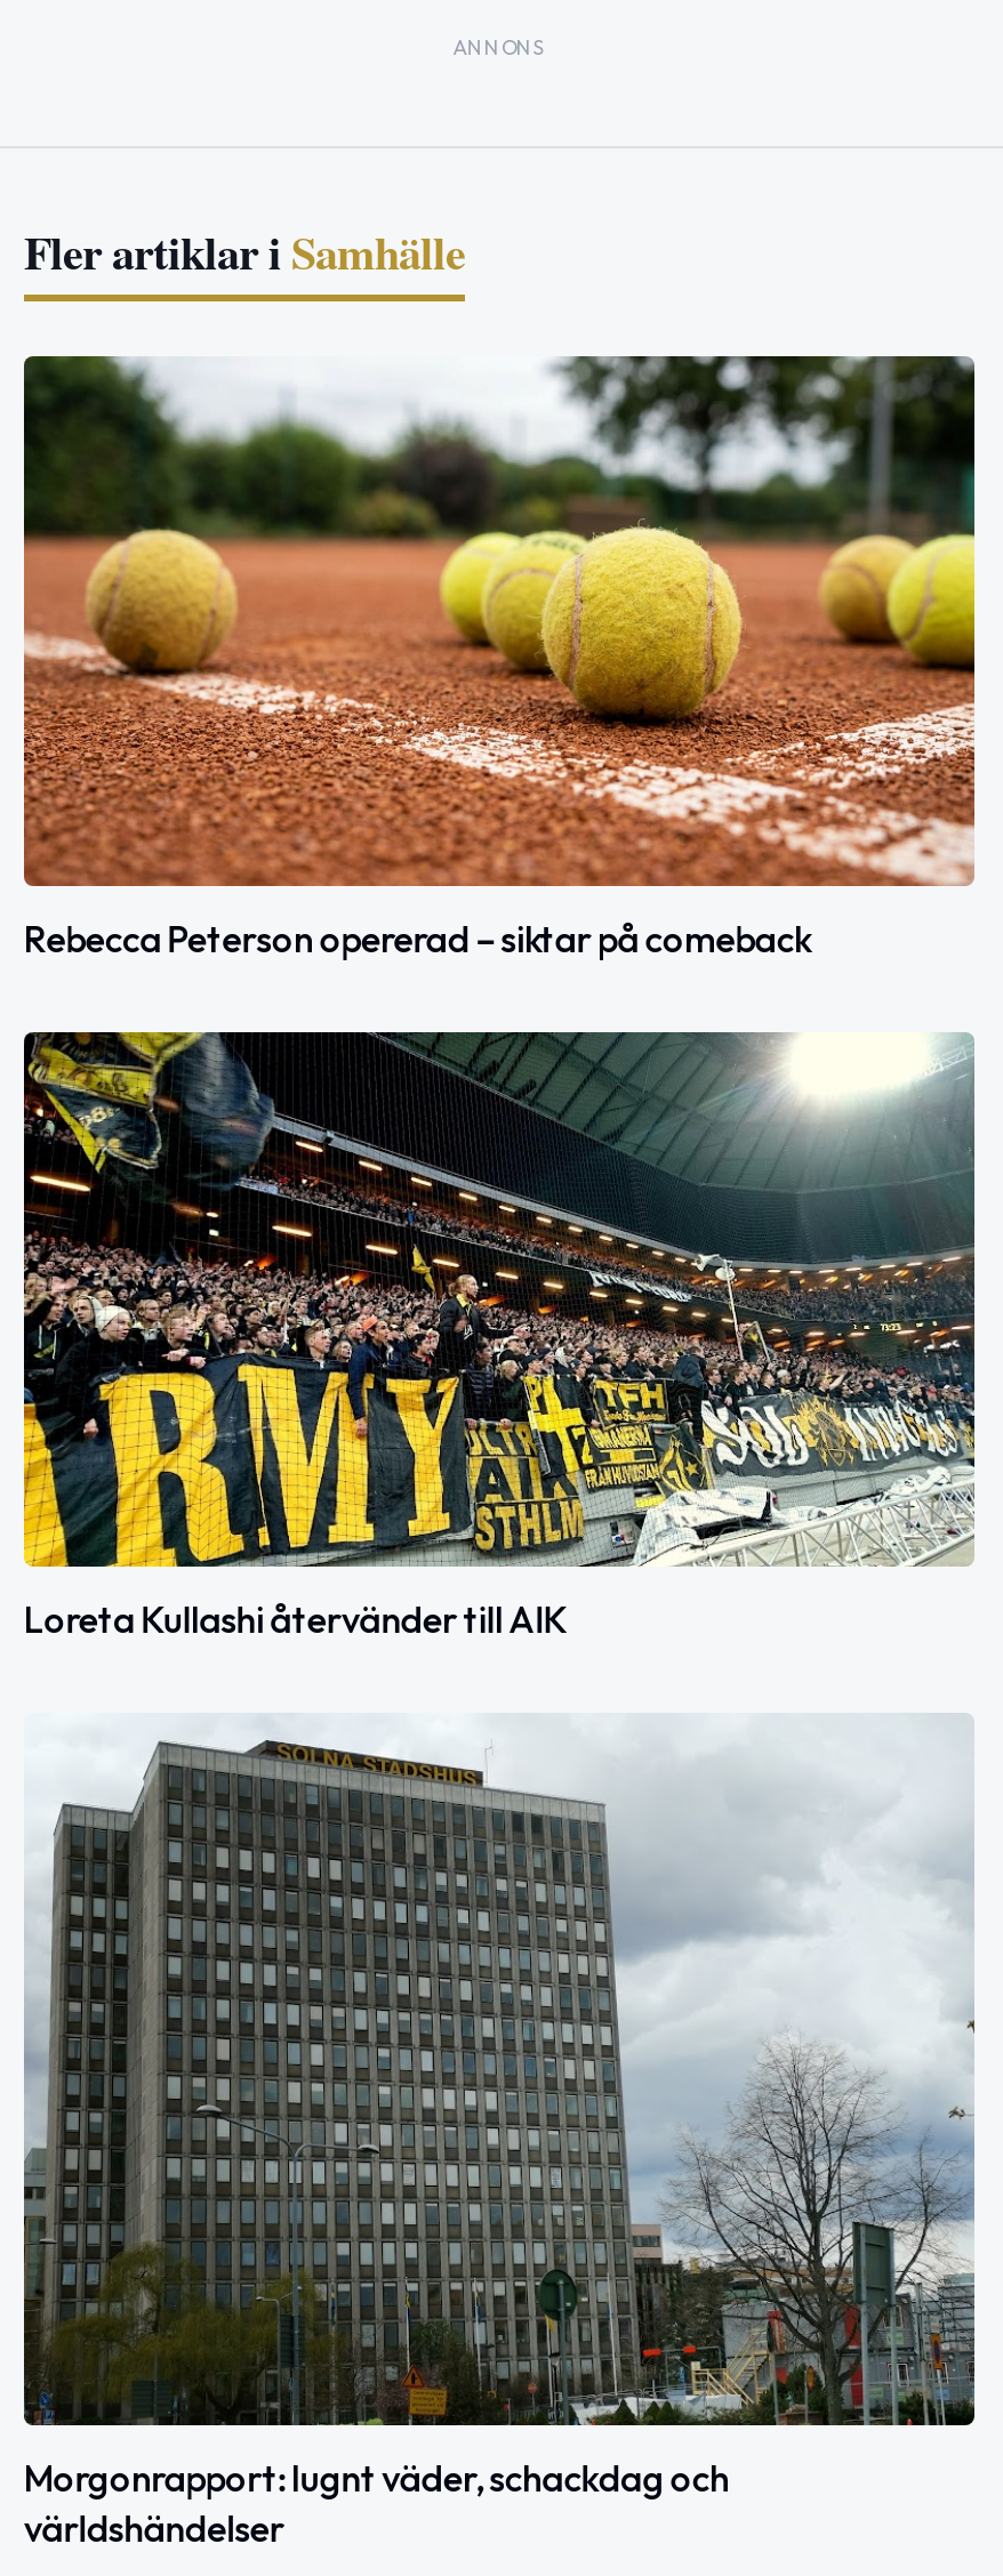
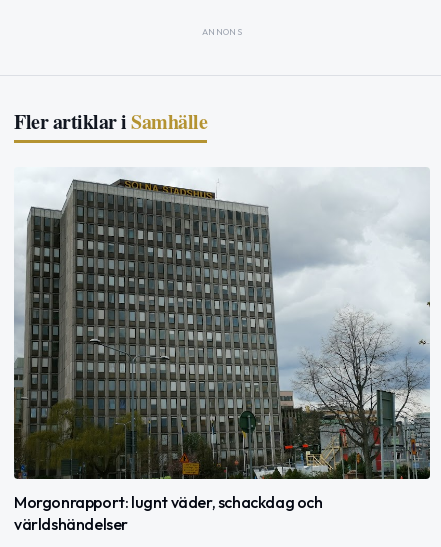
- [image]
- Rebecca Peterson opererad – siktar på comeback

- [image]
- Loreta Kullashi återvänder till AIK
